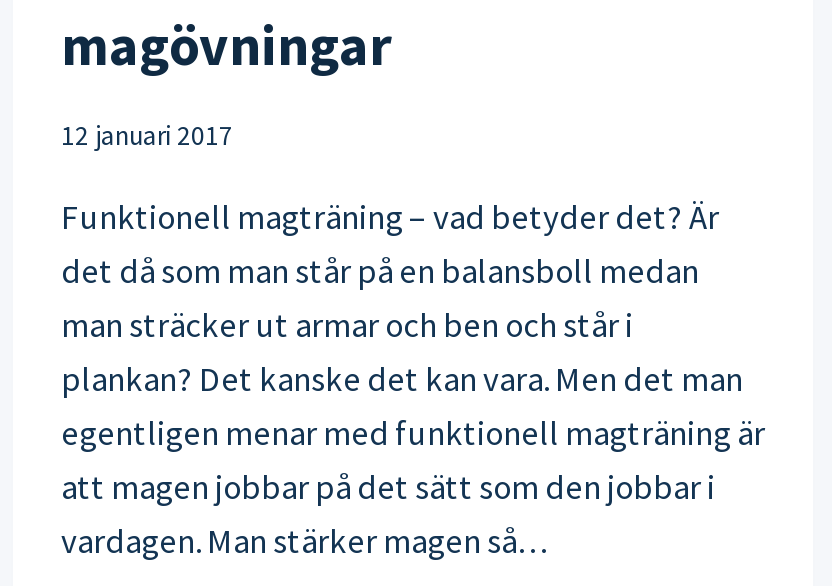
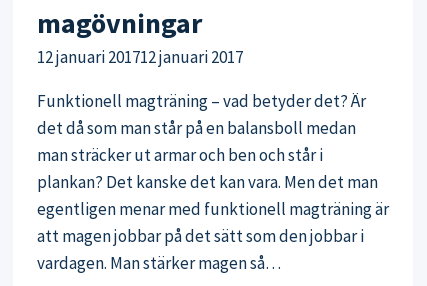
- 12 januari 2017
+ 12 januari 2017 12 januari 2017
